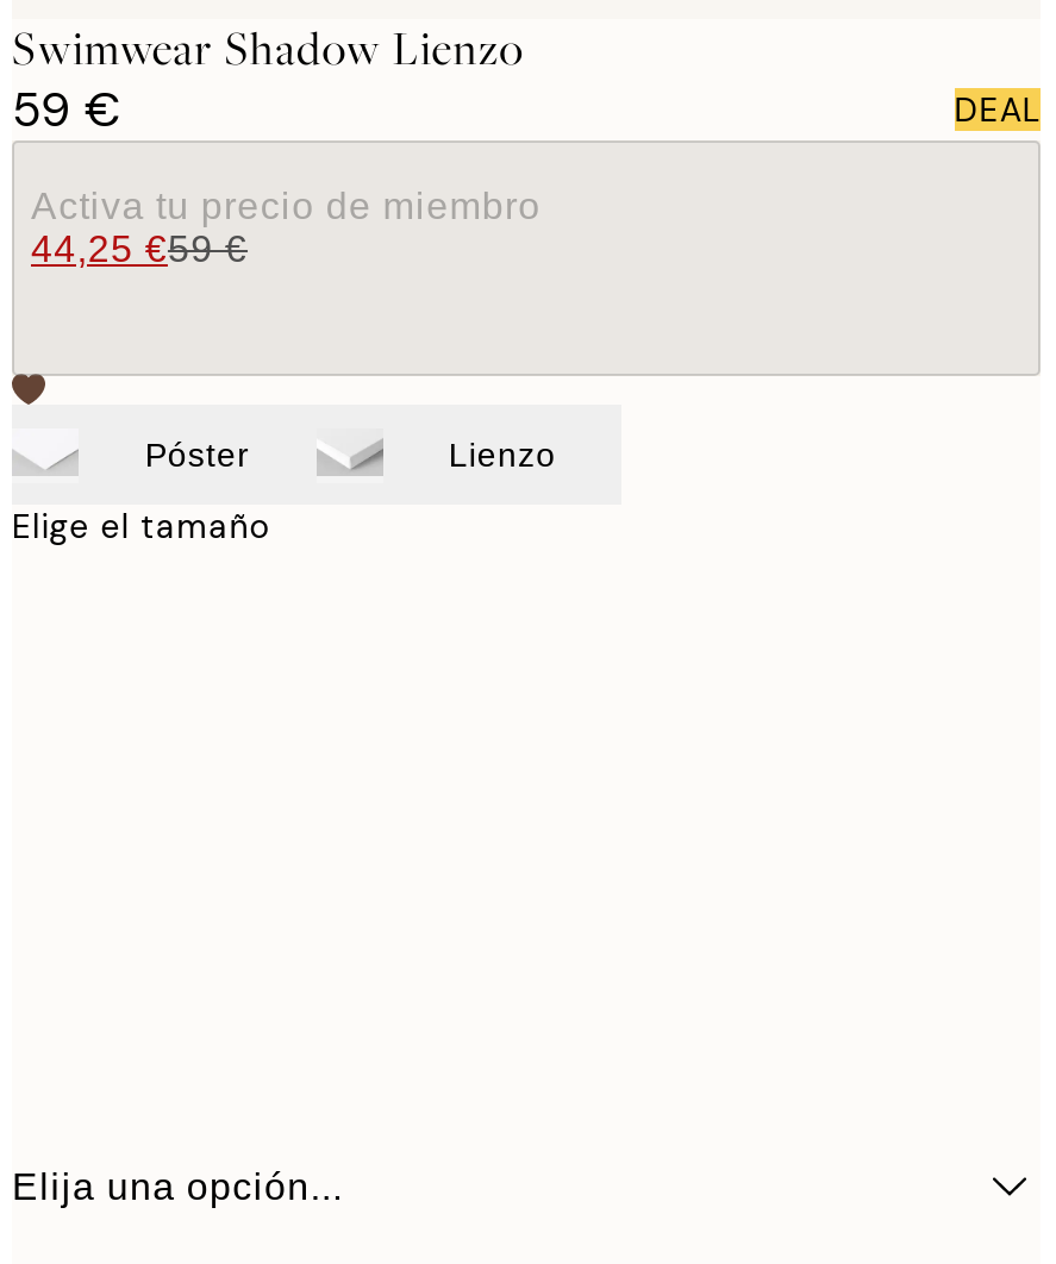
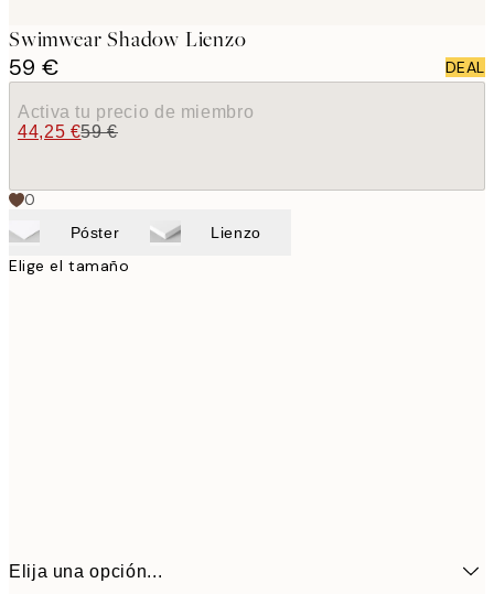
+ 0
